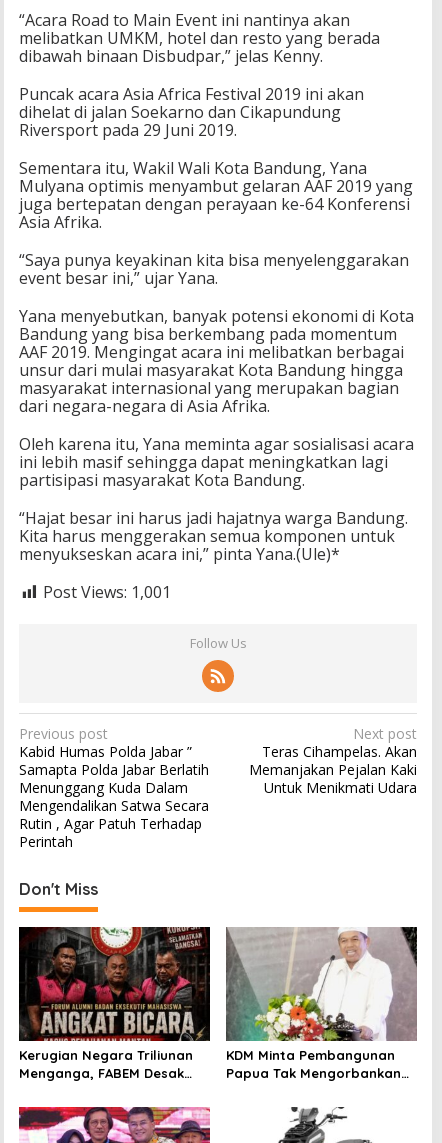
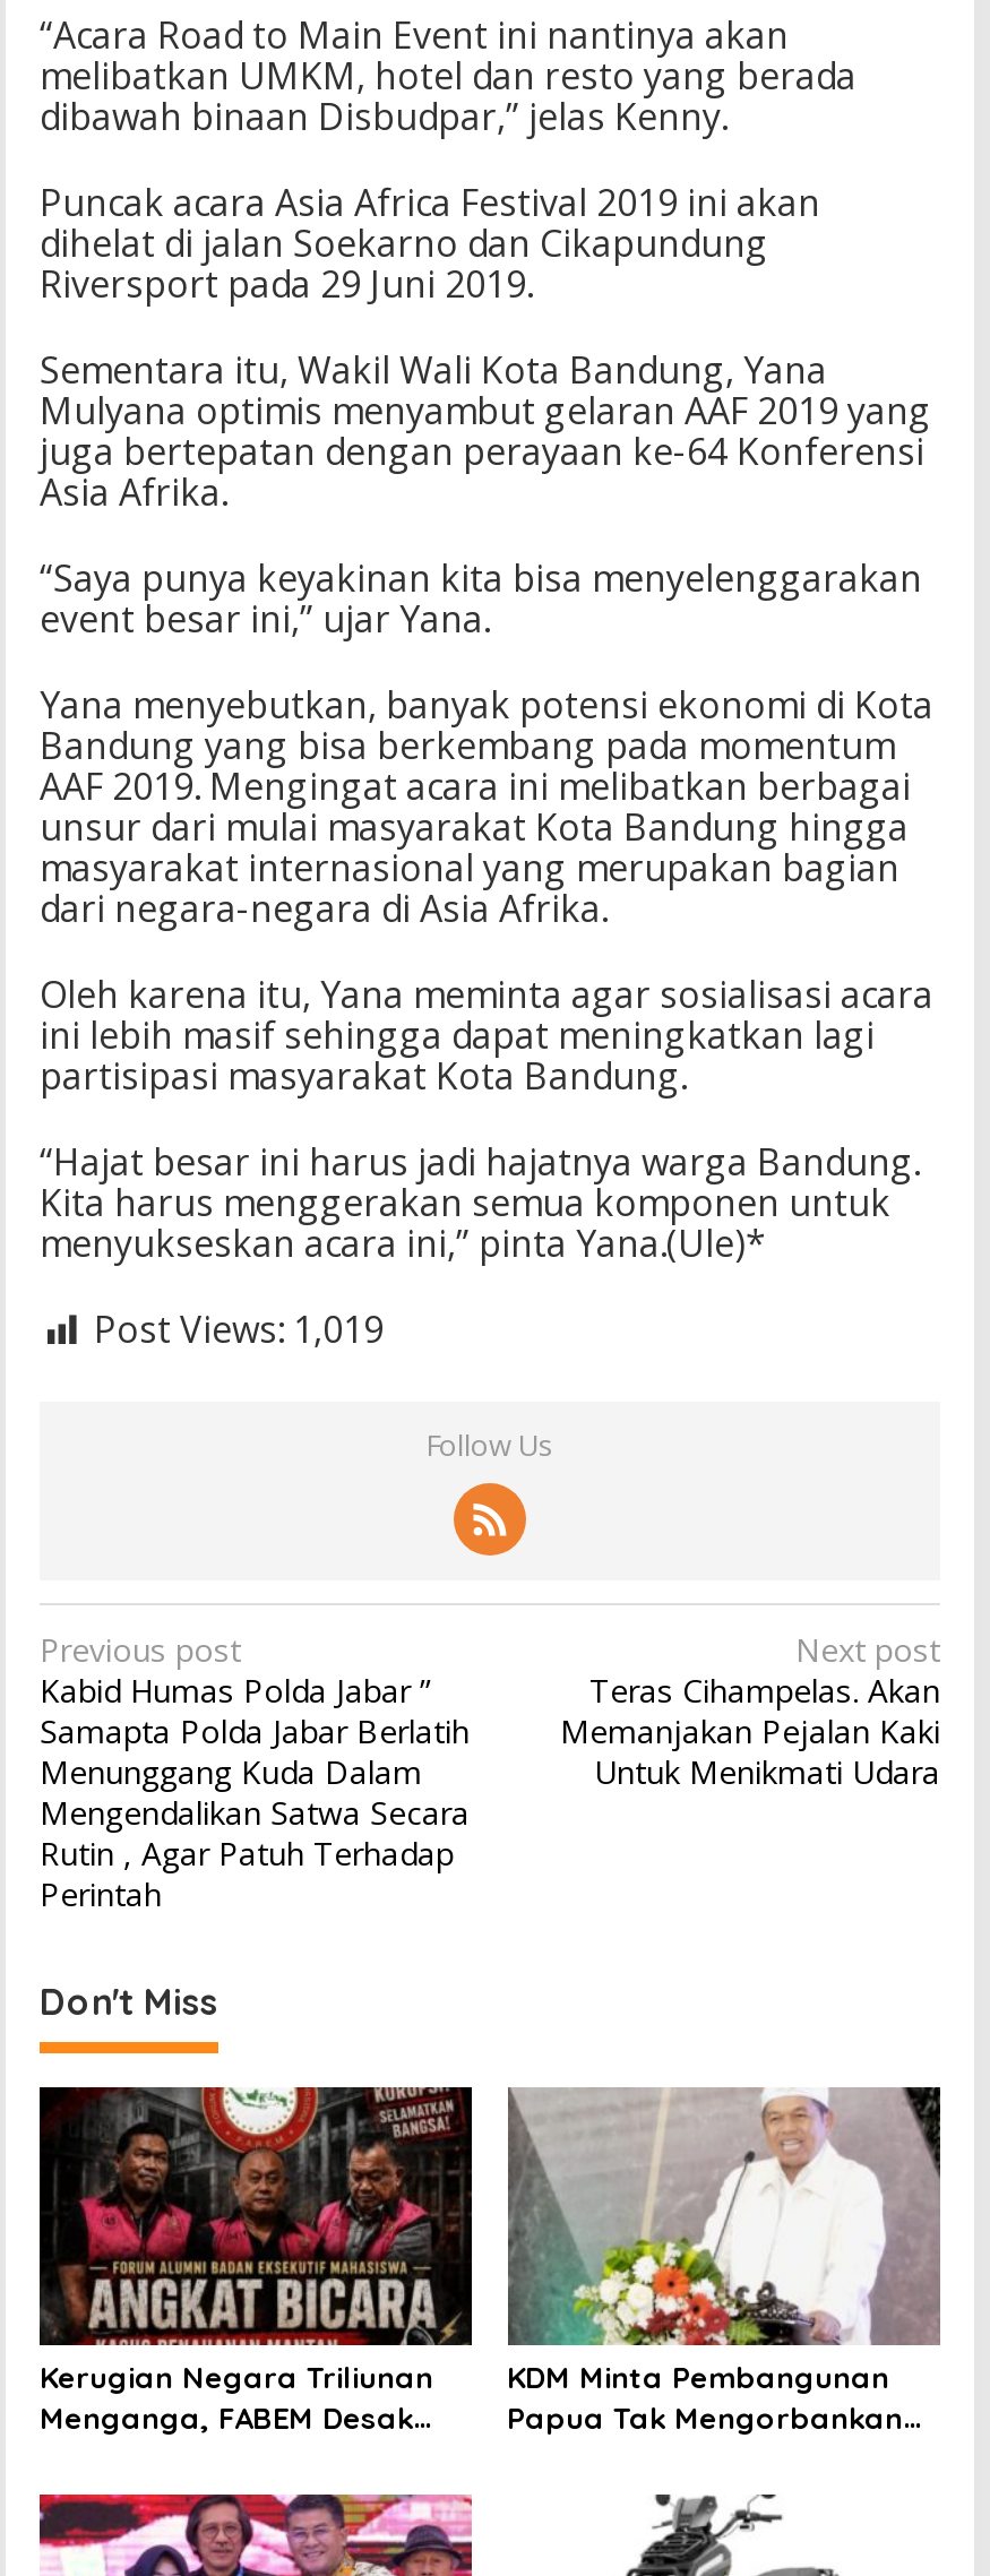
- Post Views: 1,001
+ Post Views: 1,019
